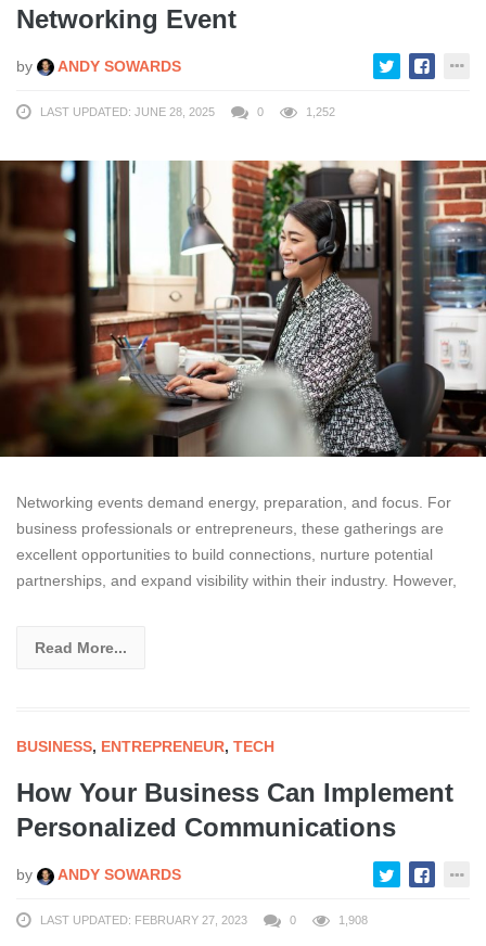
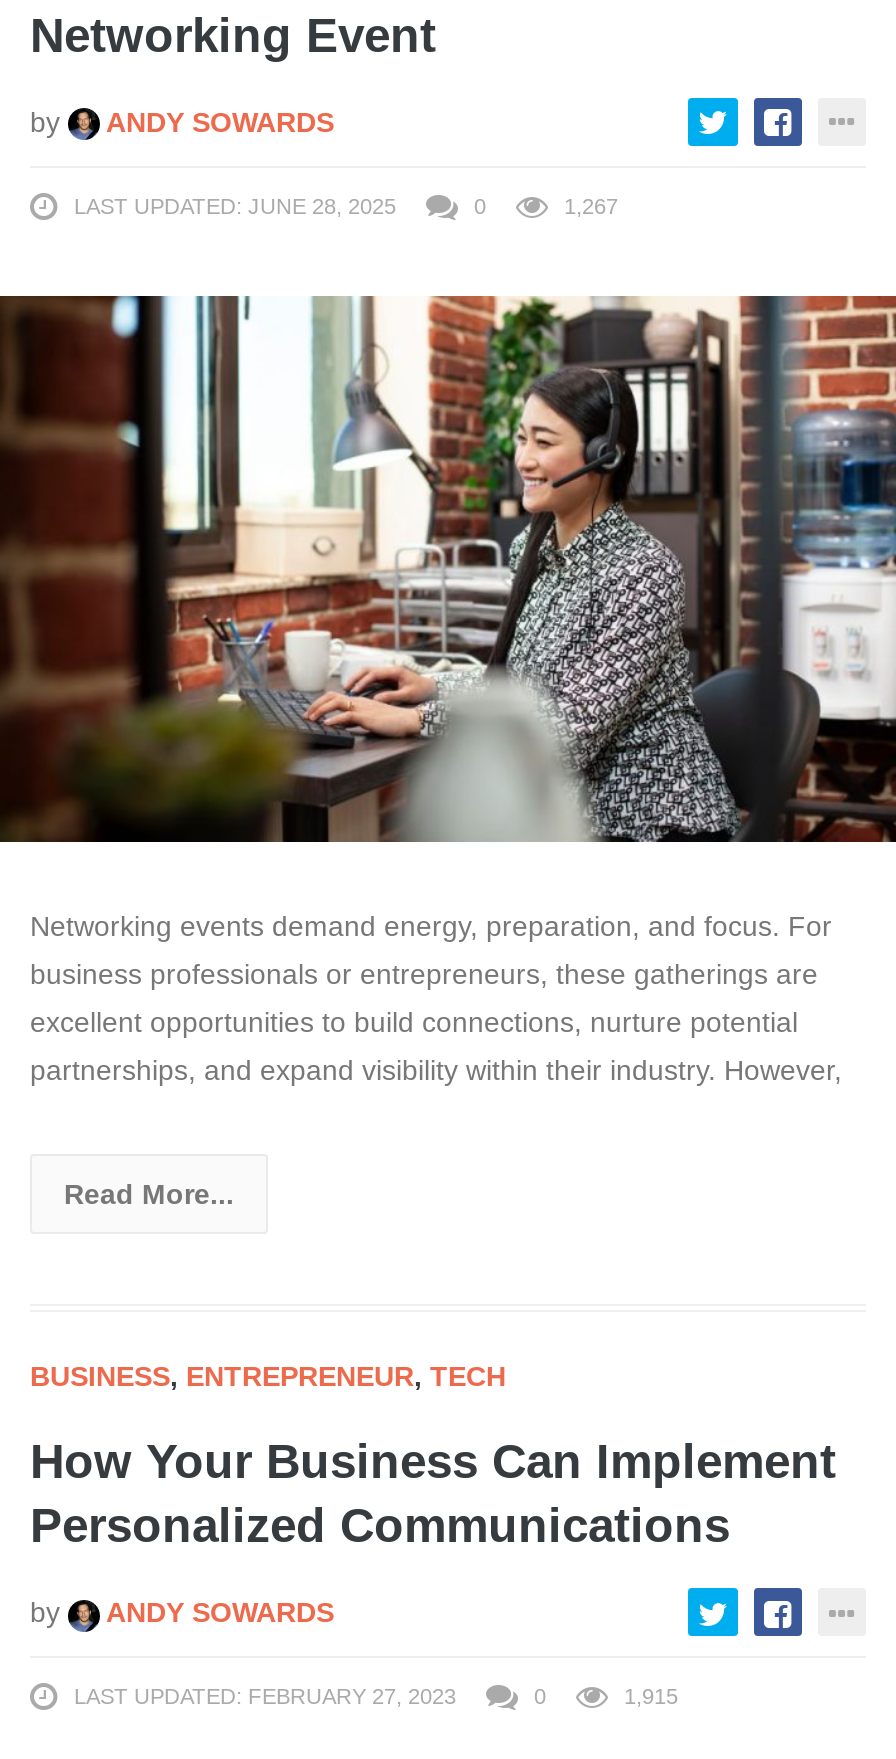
- 1,252
+ 1,267

- 1,908
+ 1,915
